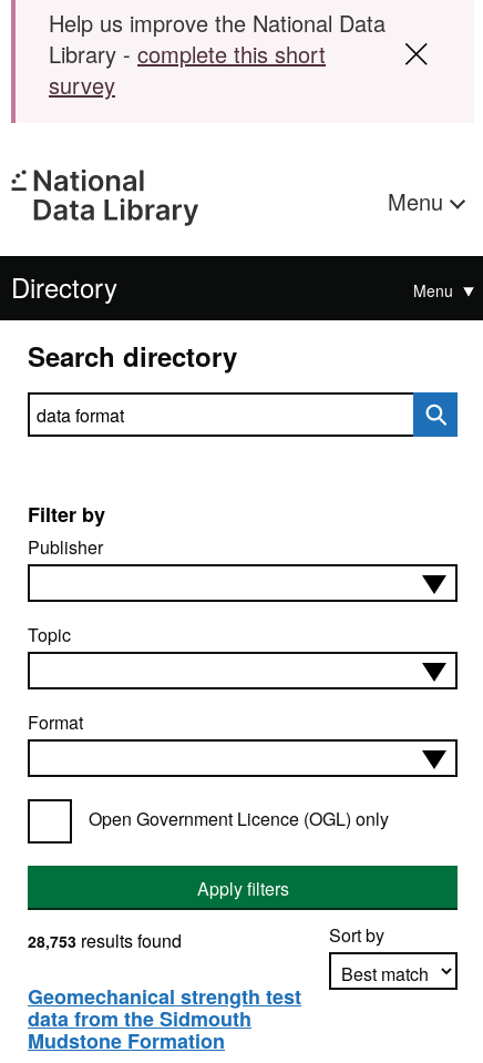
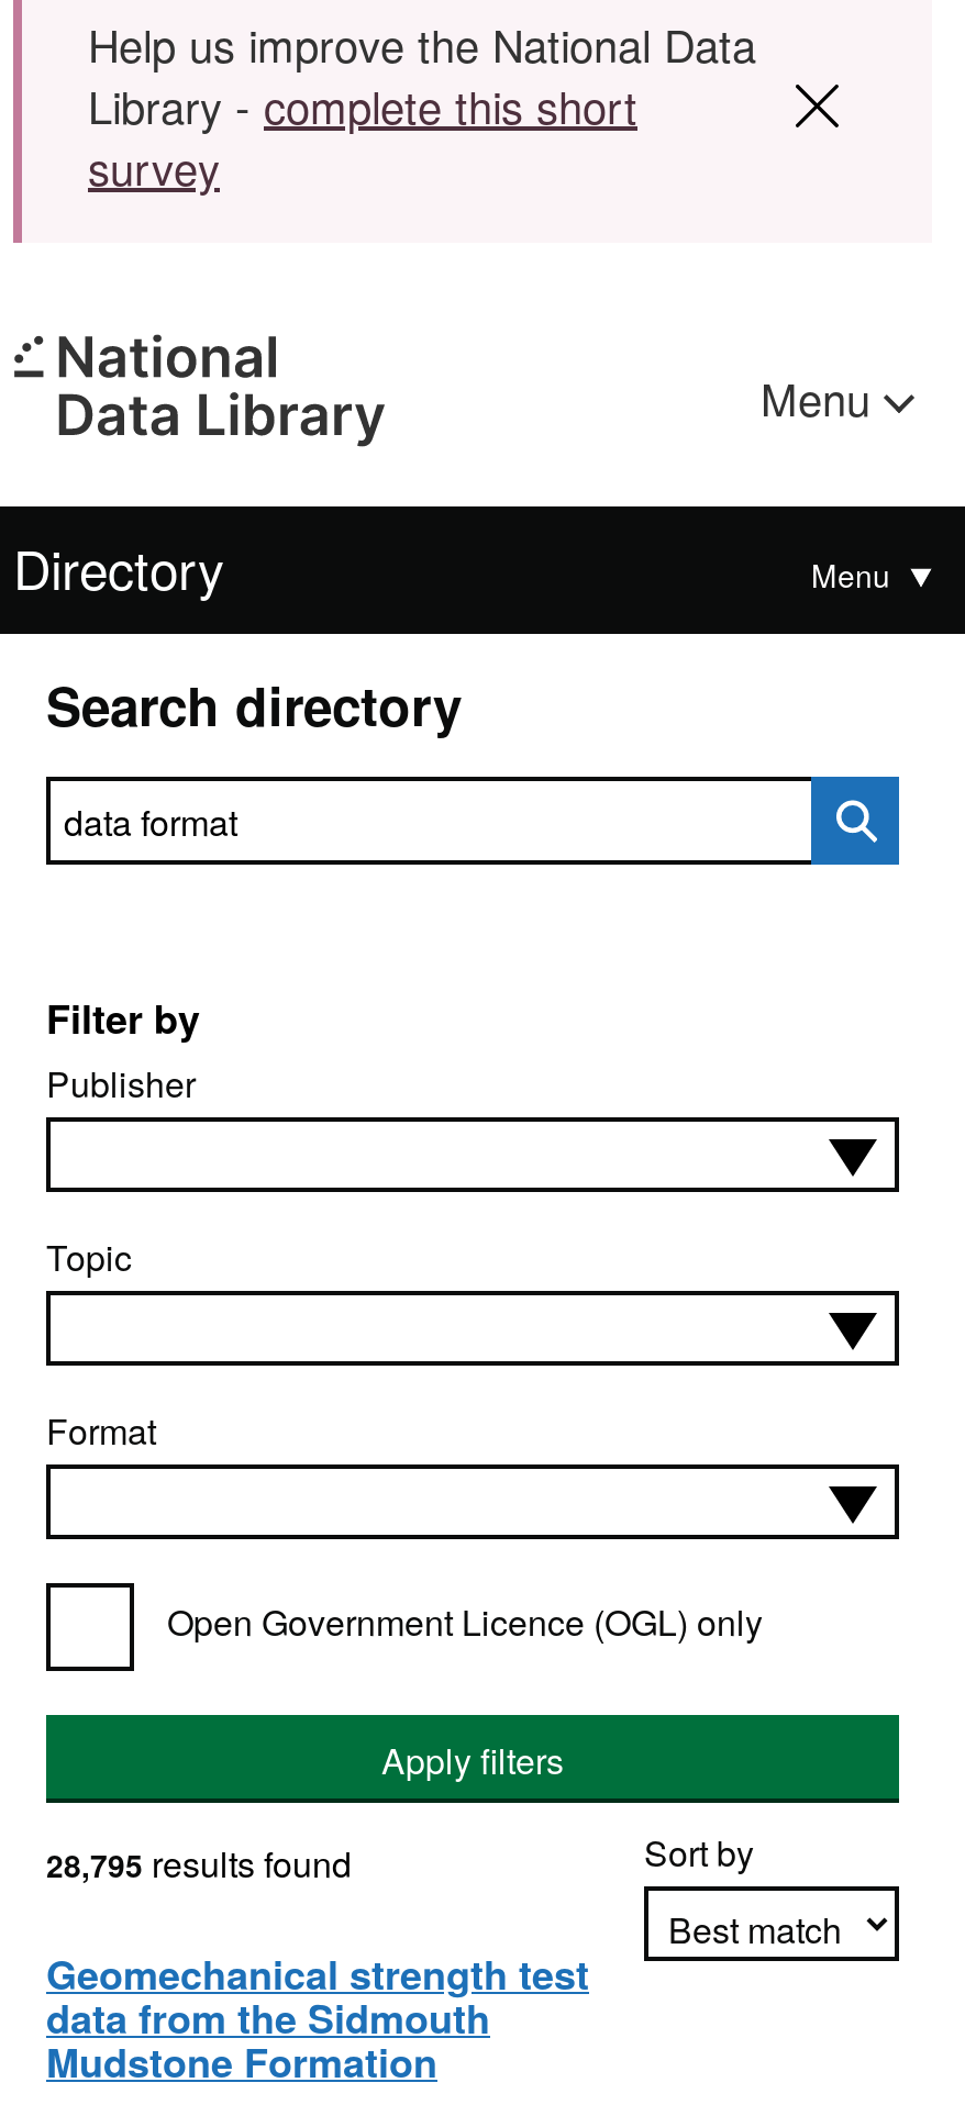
- 28,753 results found
+ 28,795 results found
